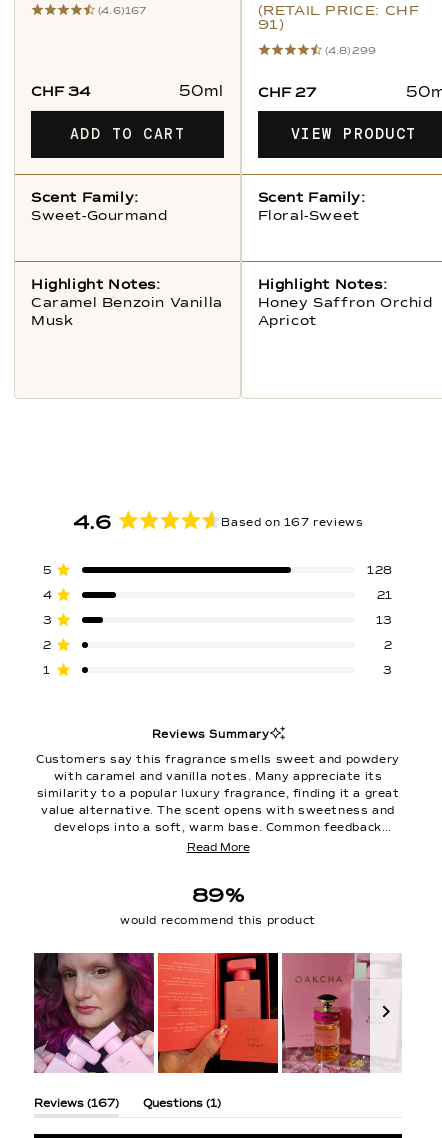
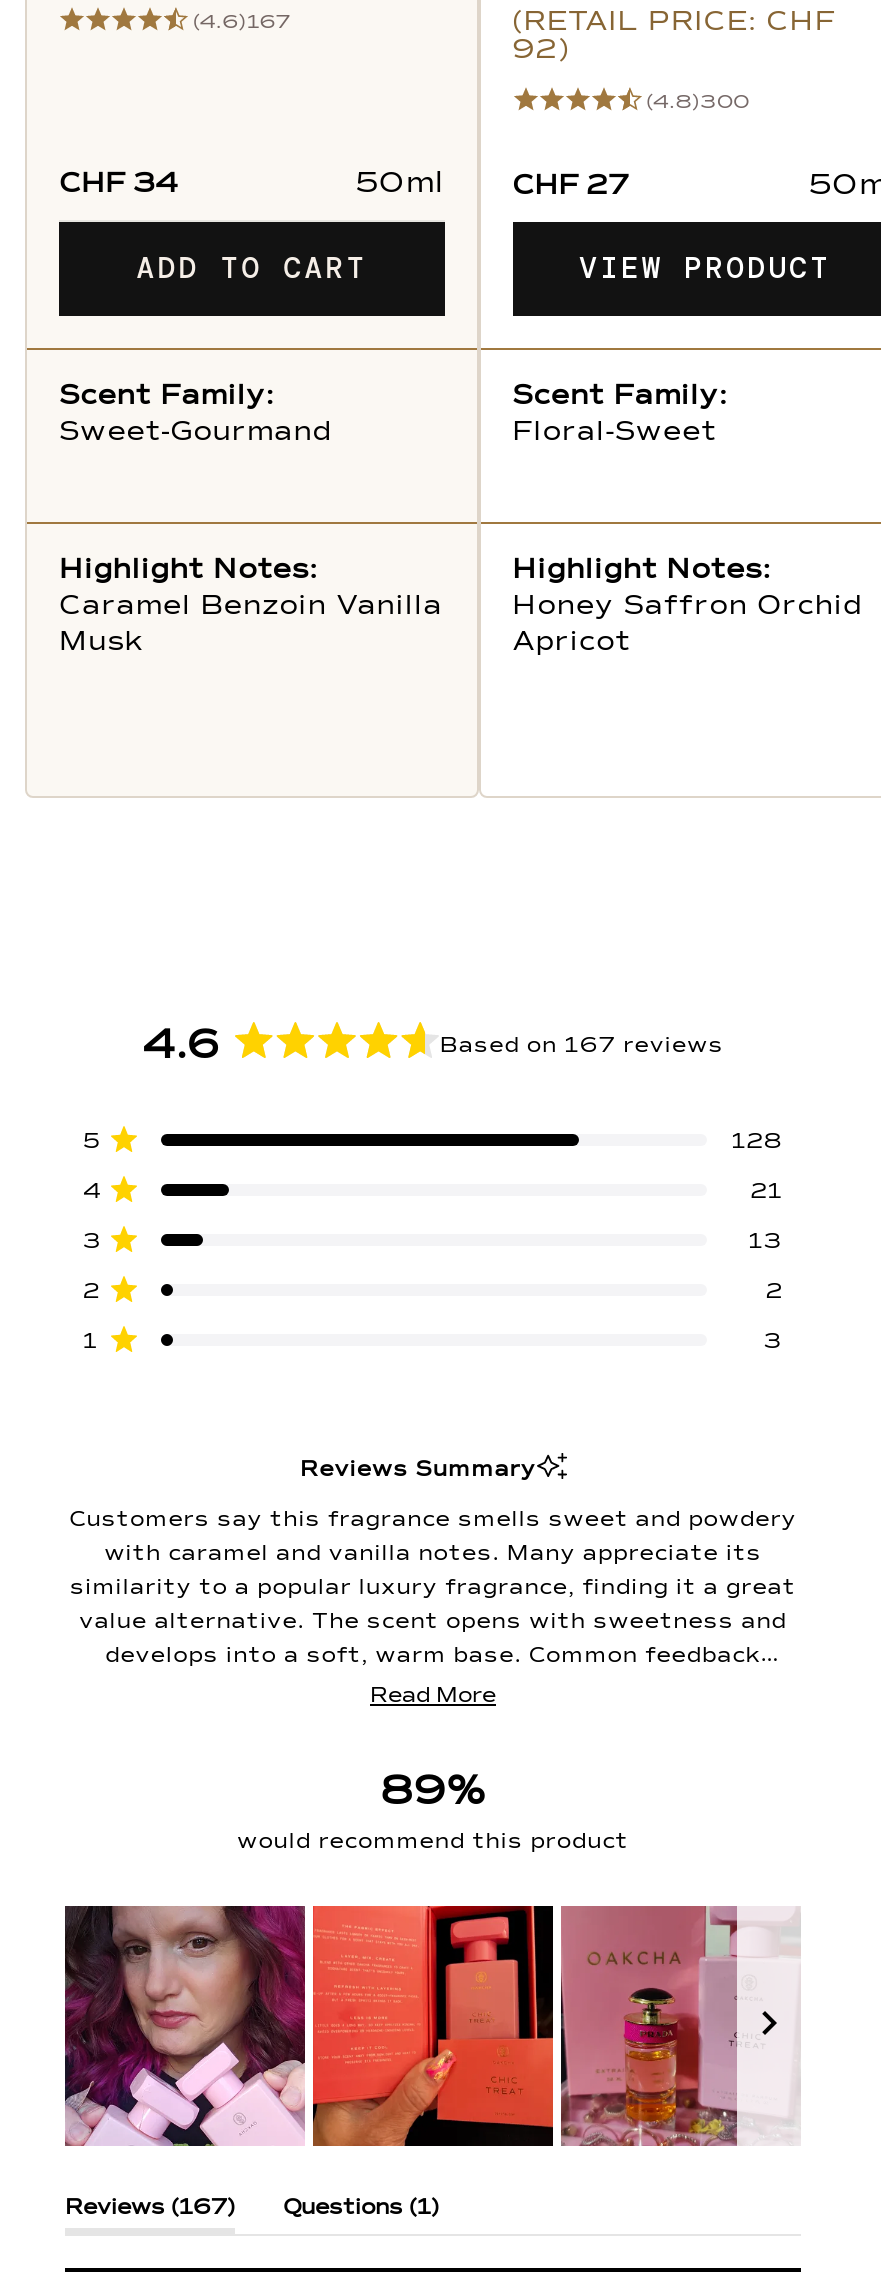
- 91)
+ 92)

- (4.8)299
+ (4.8)300
